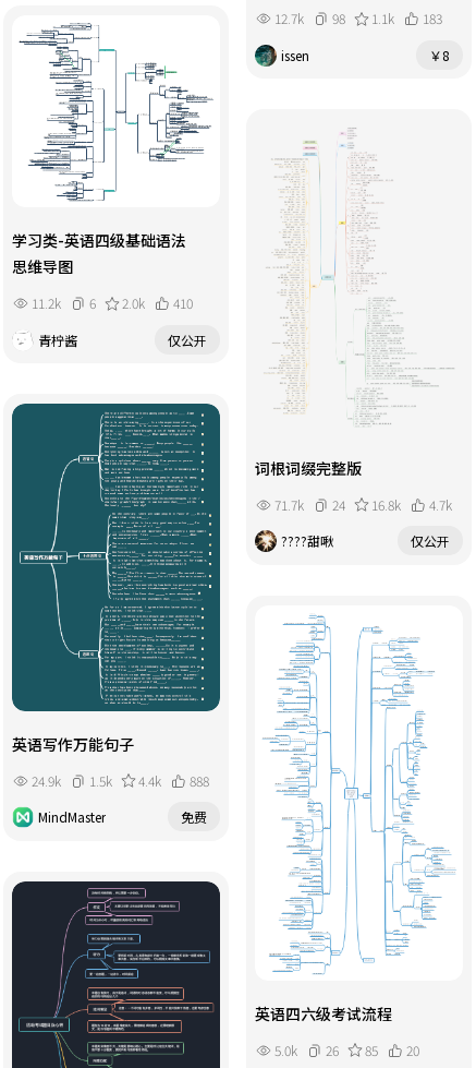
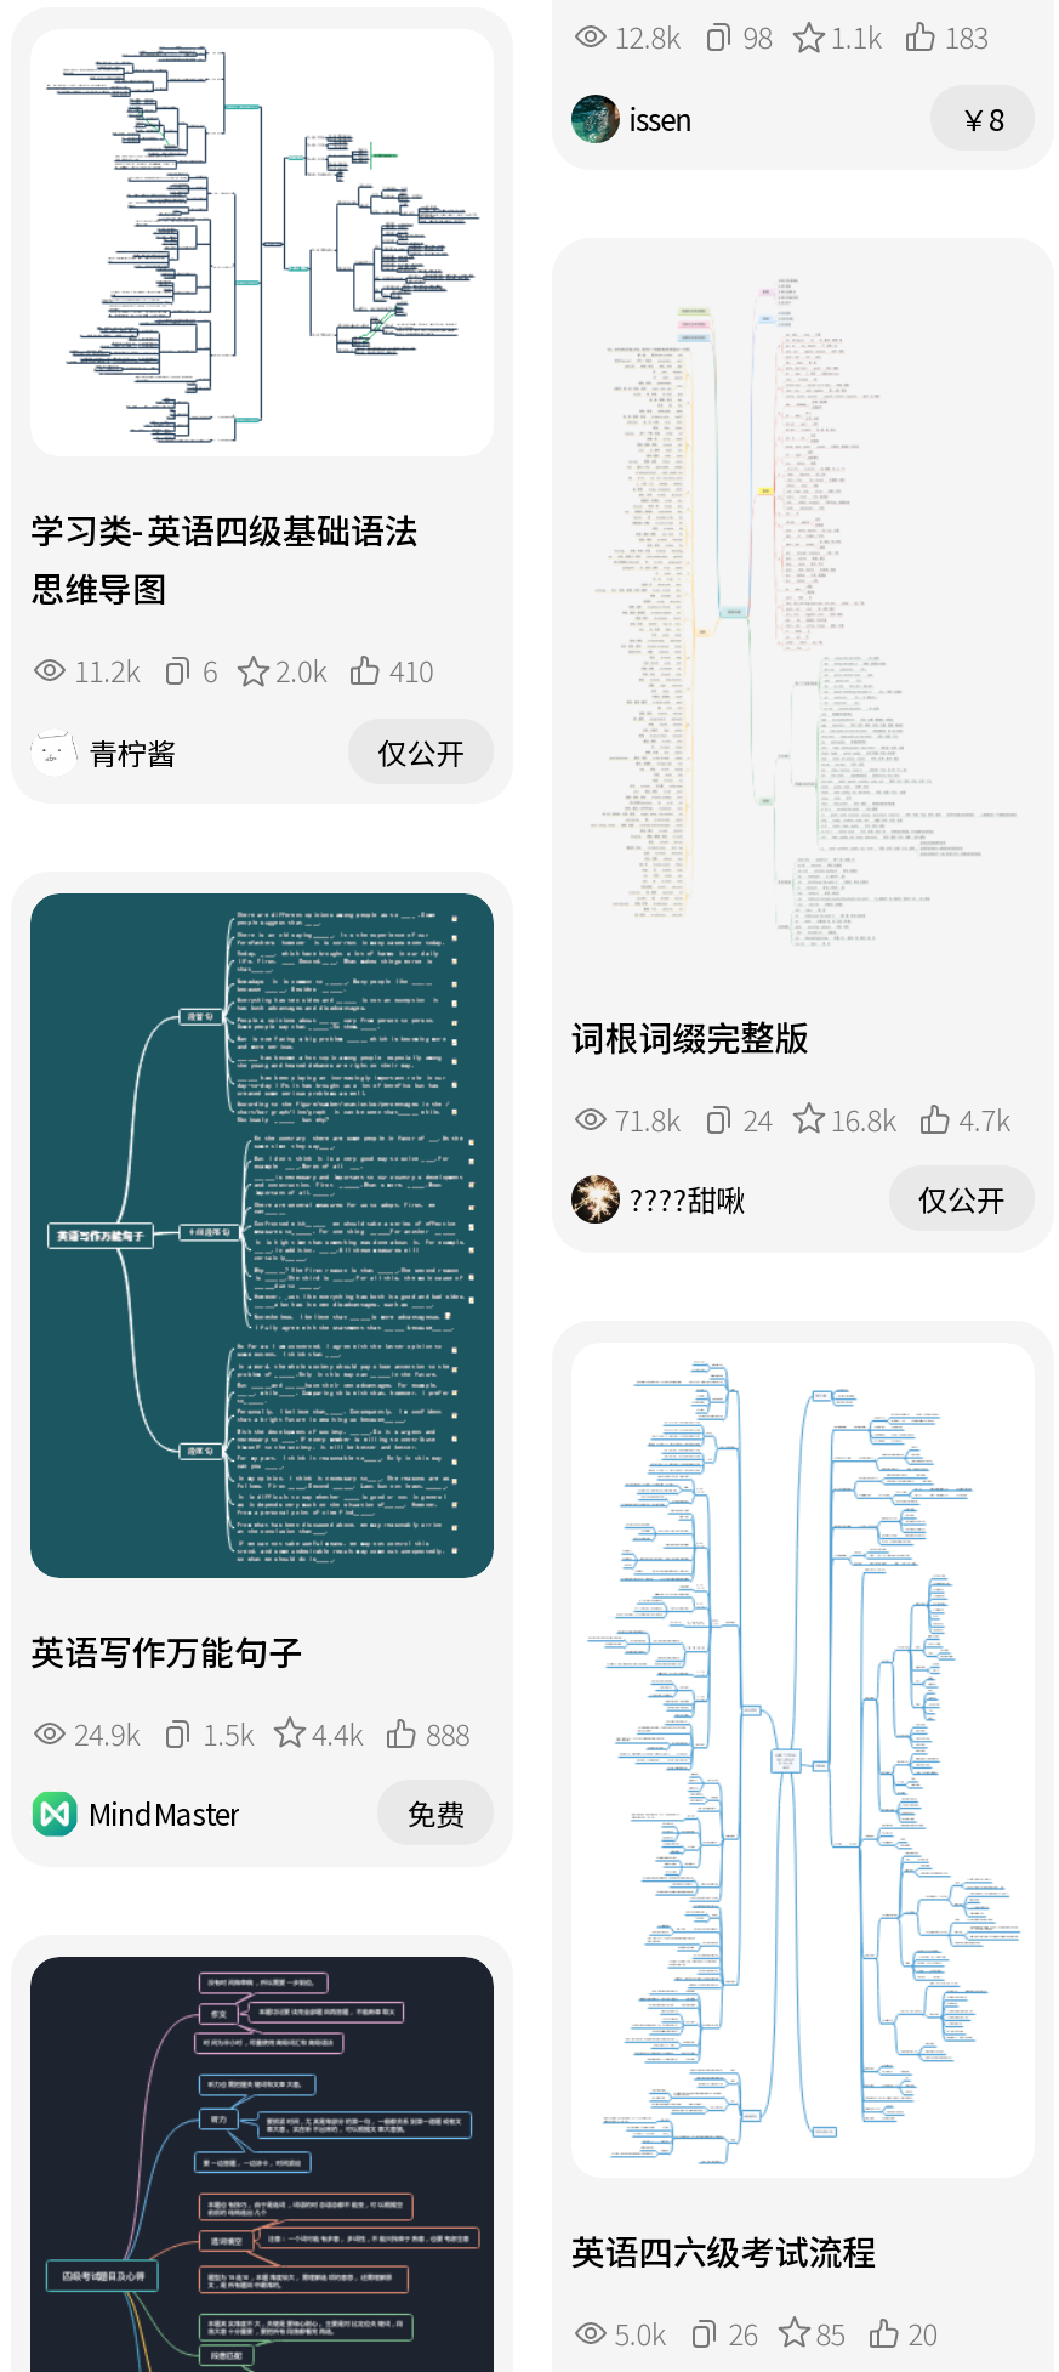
- 12.7k 98 1.1k 183
+ 12.8k 98 1.1k 183

- 71.7k 24 16.8k 4.7k
+ 71.8k 24 16.8k 4.7k
